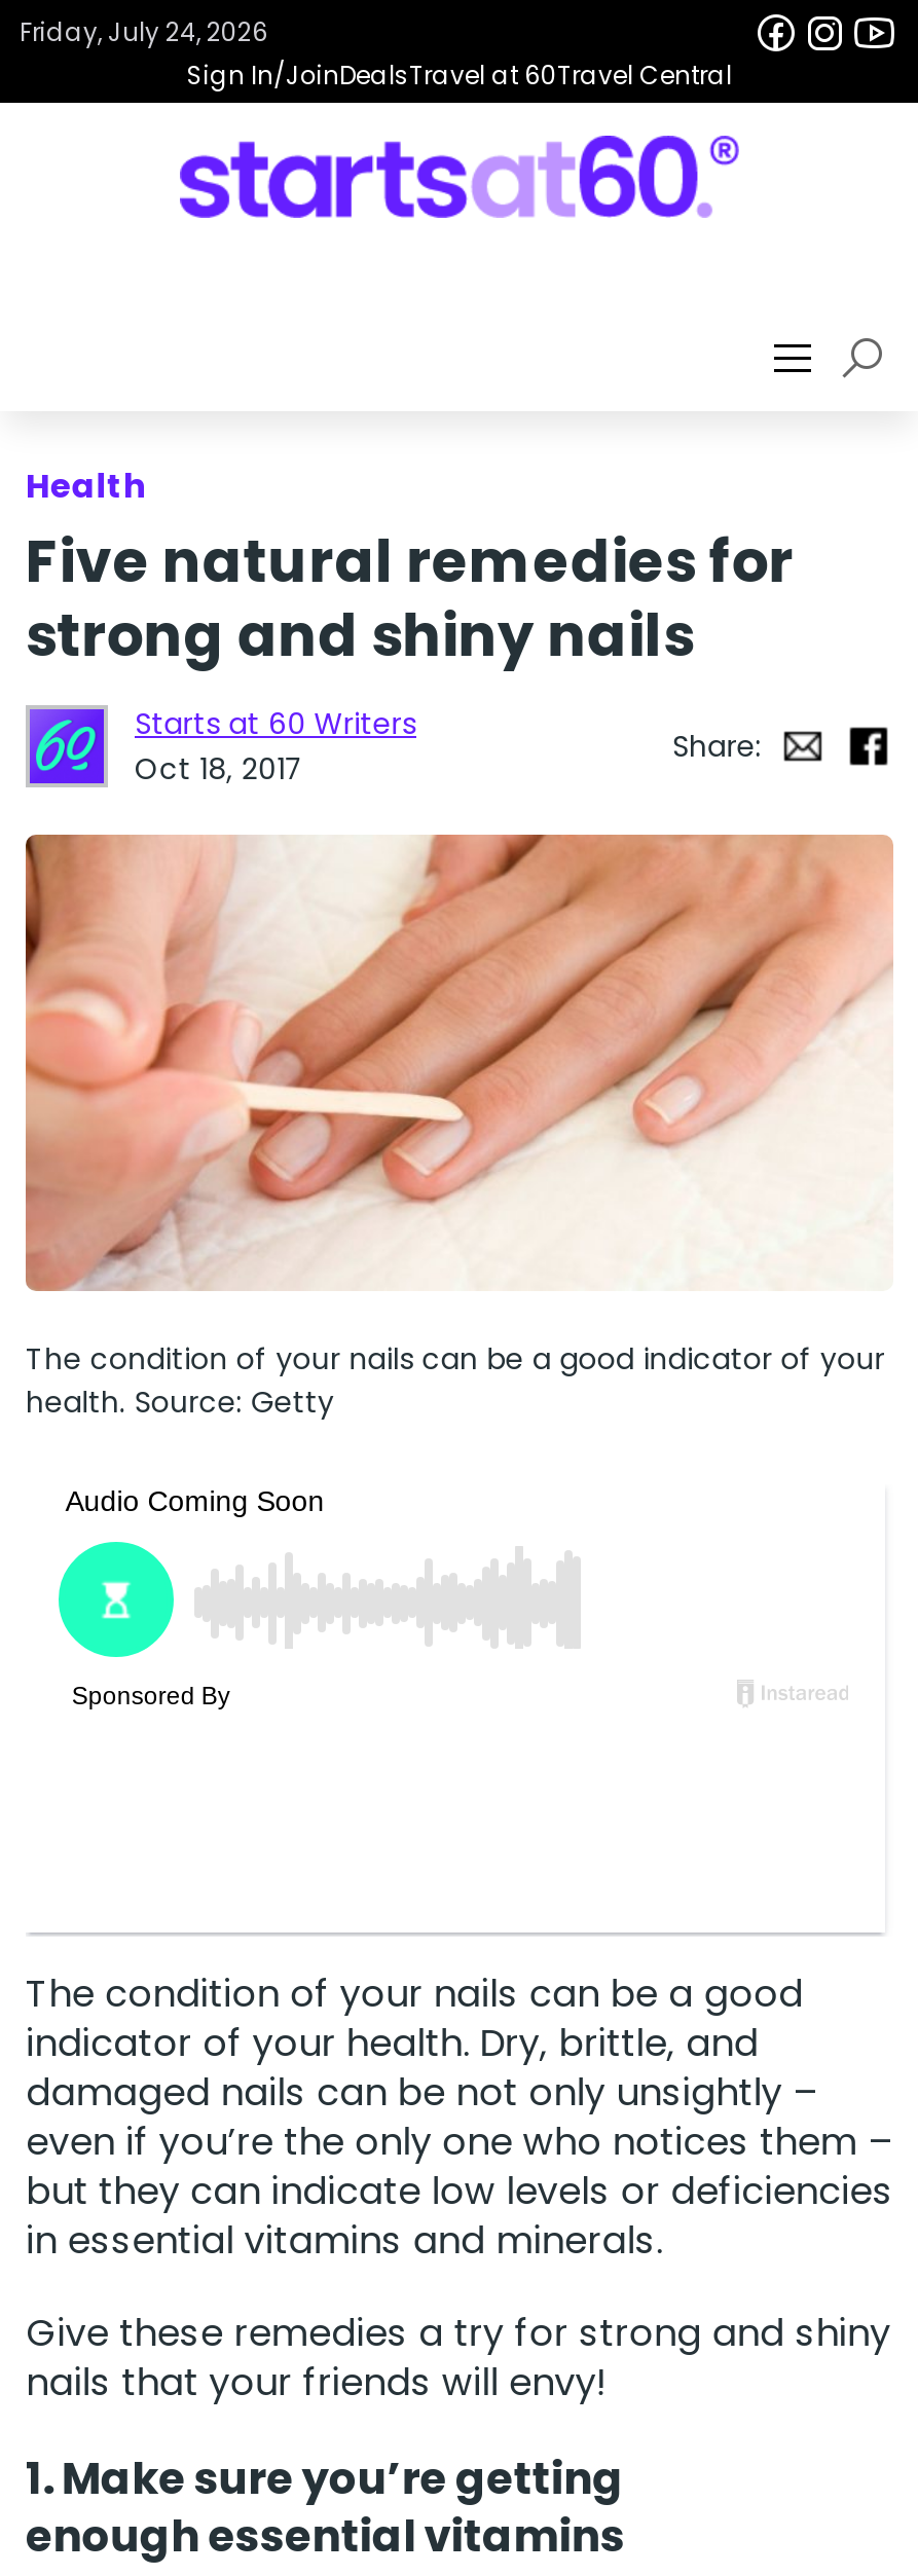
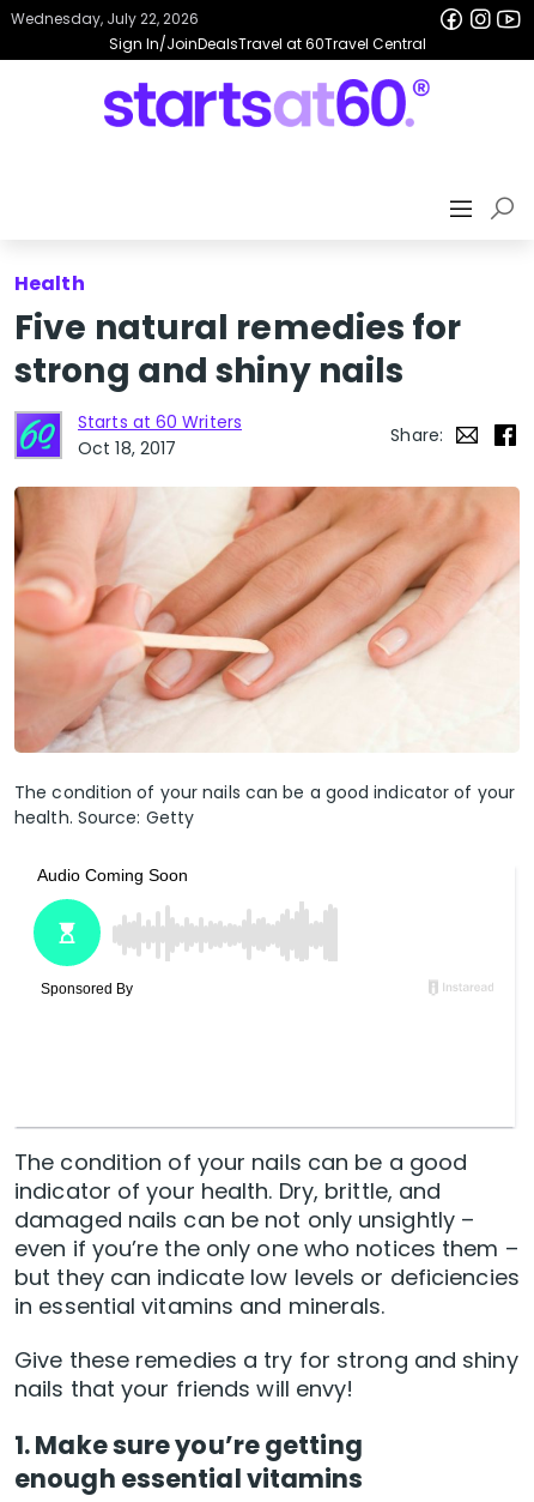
- Friday, July 24, 2026
+ Wednesday, July 22, 2026
